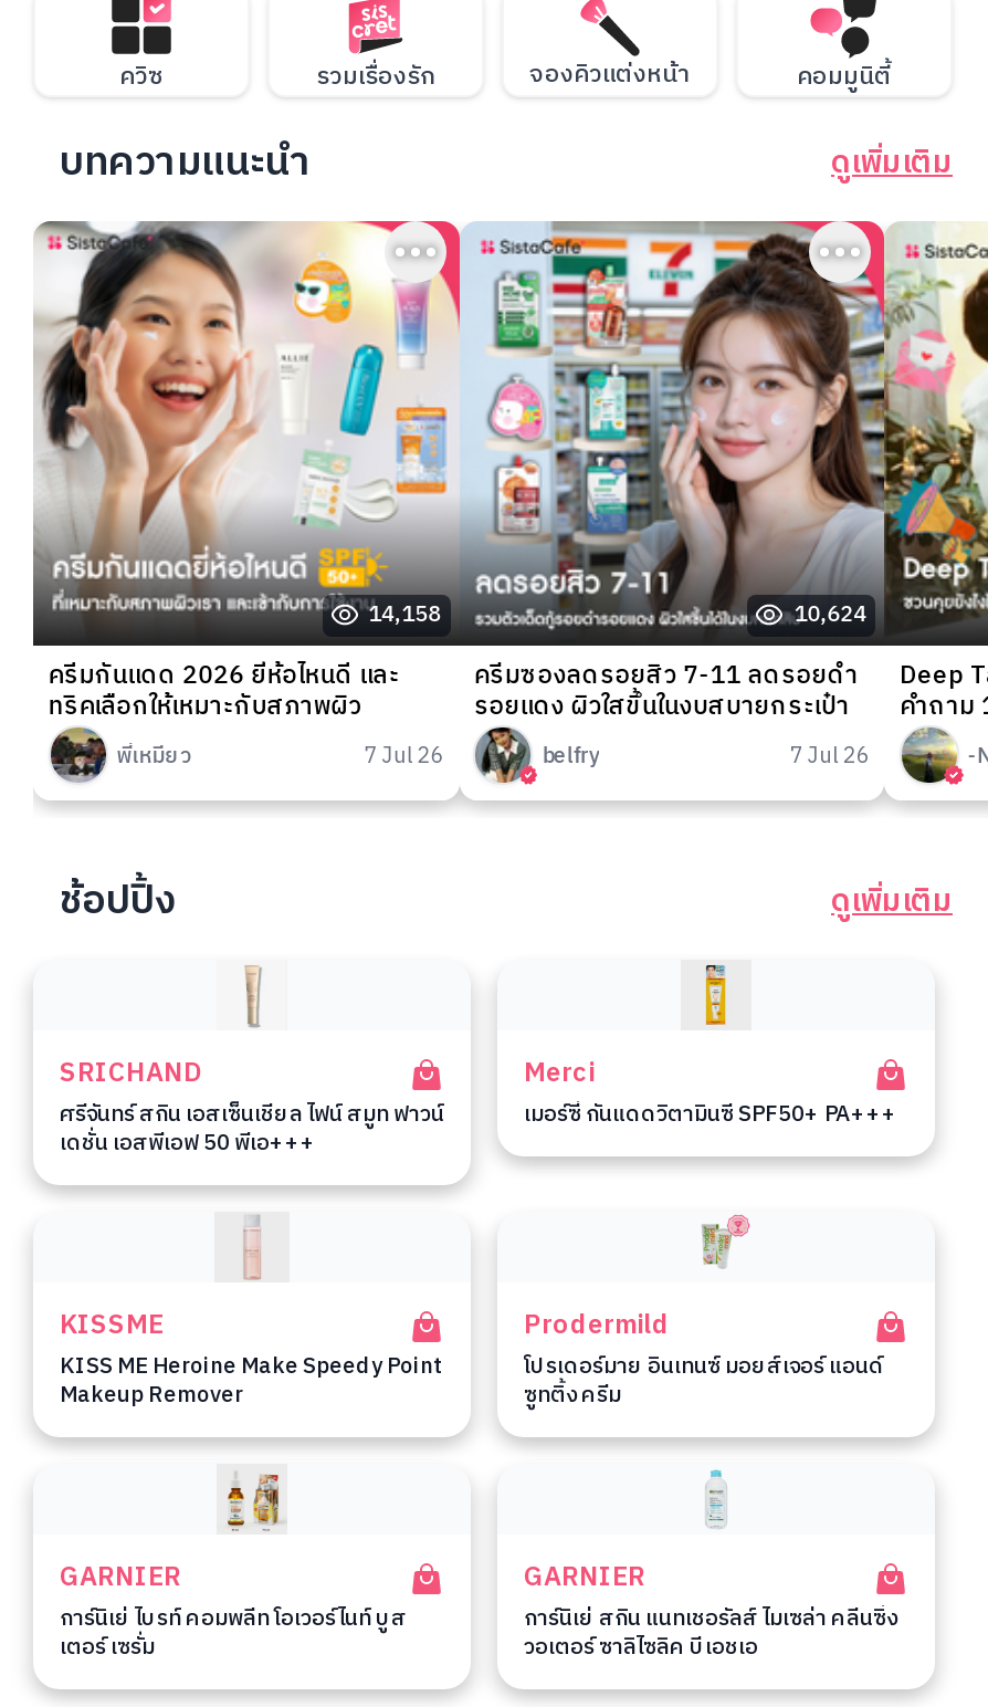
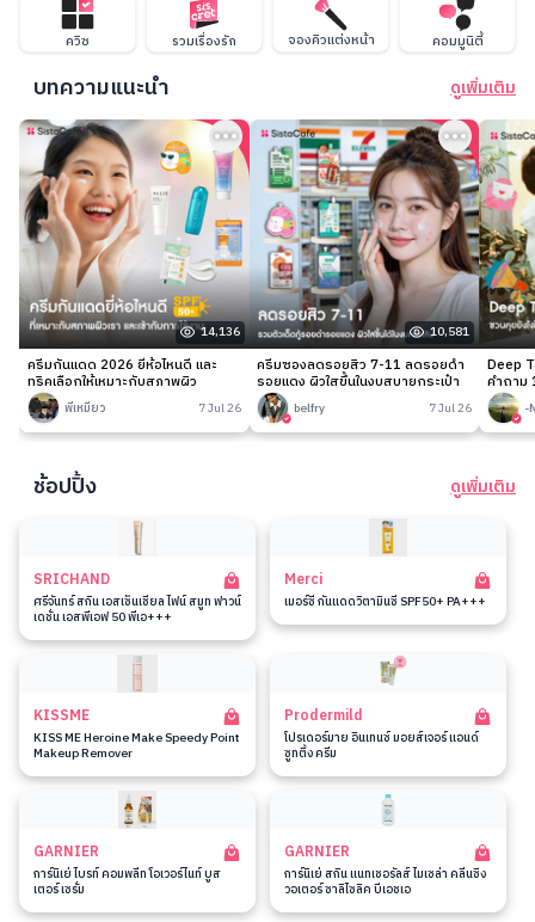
- 14,158
+ 14,136

- 10,624
+ 10,581
